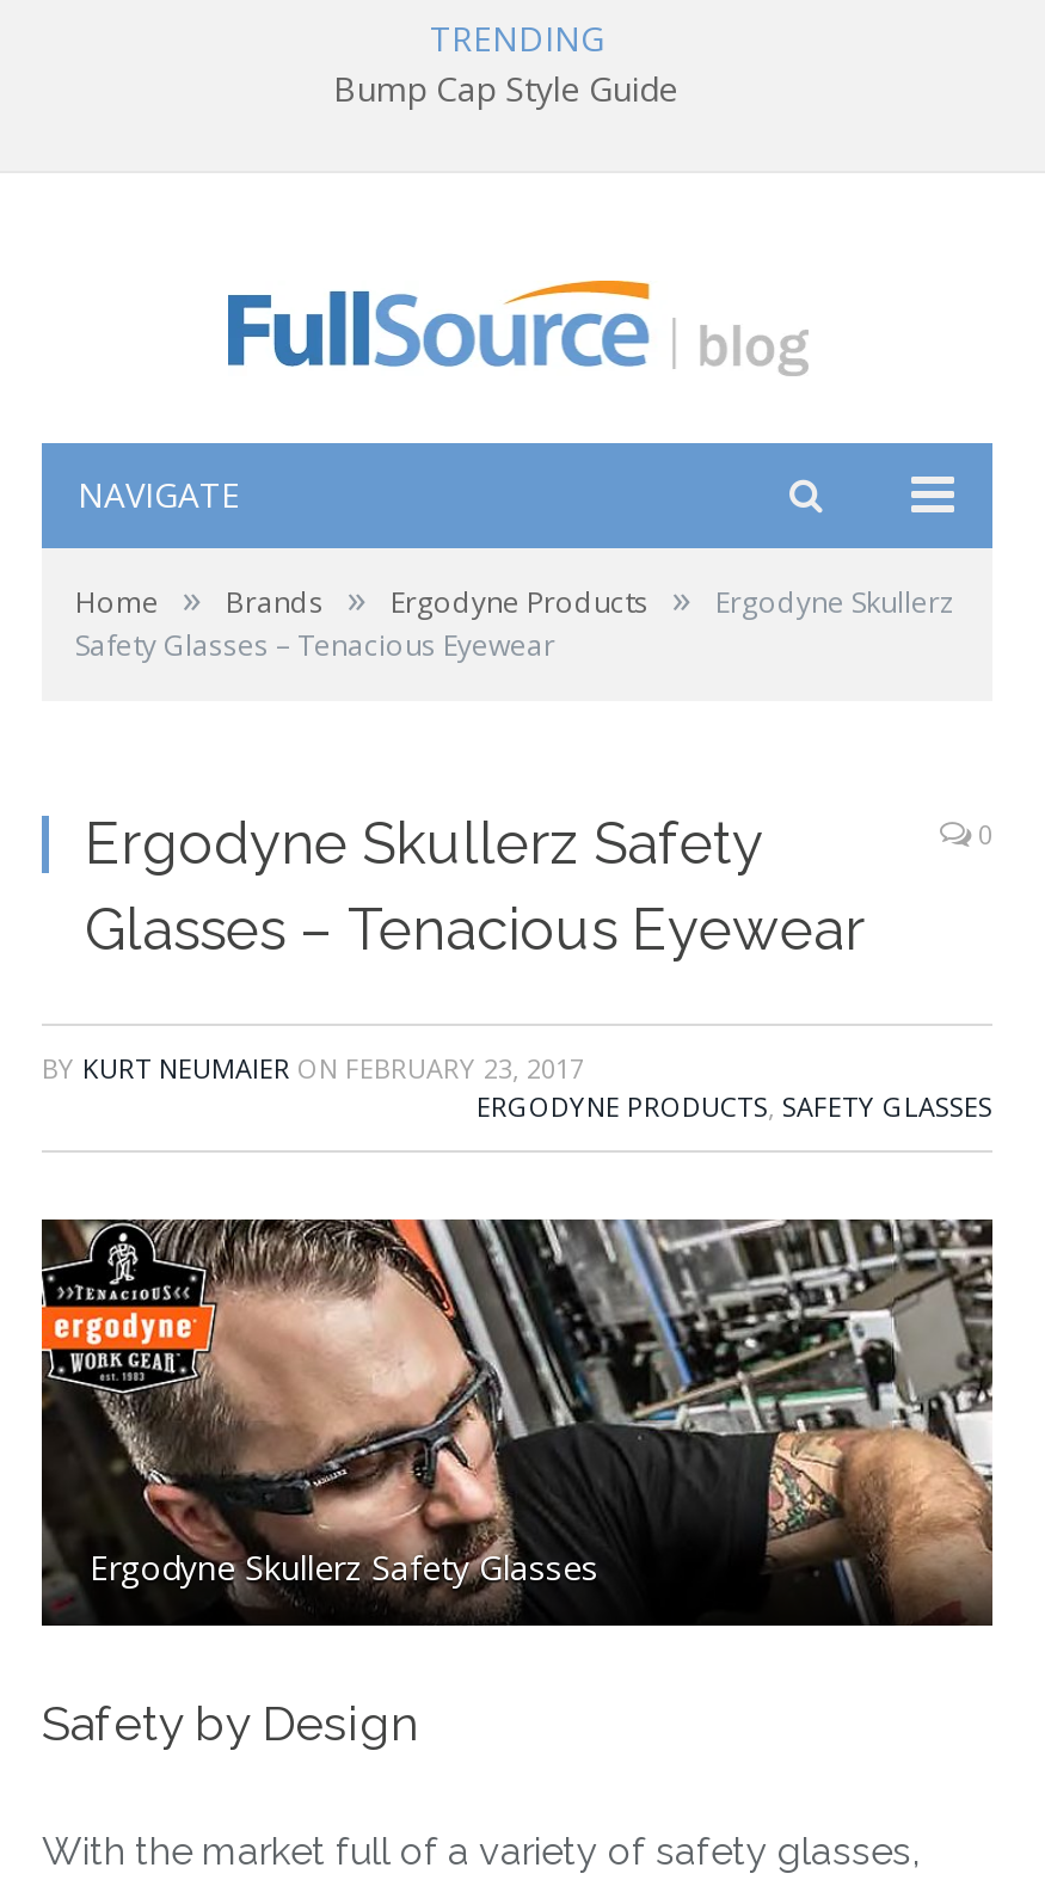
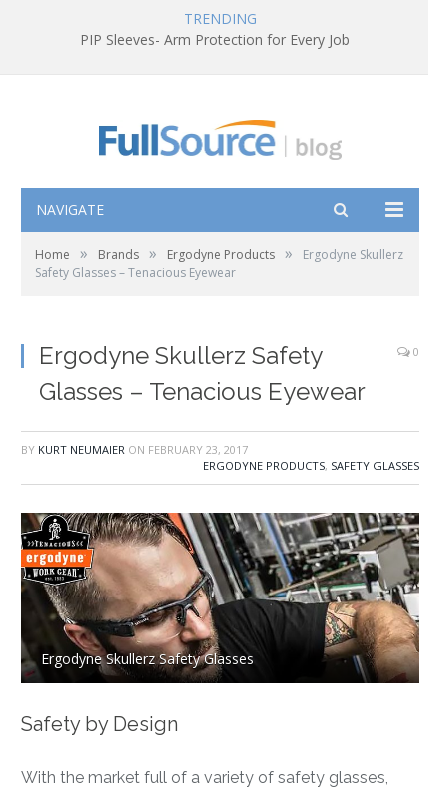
- Bump Cap Style Guide
+ PIP Sleeves- Arm Protection for Every Job
